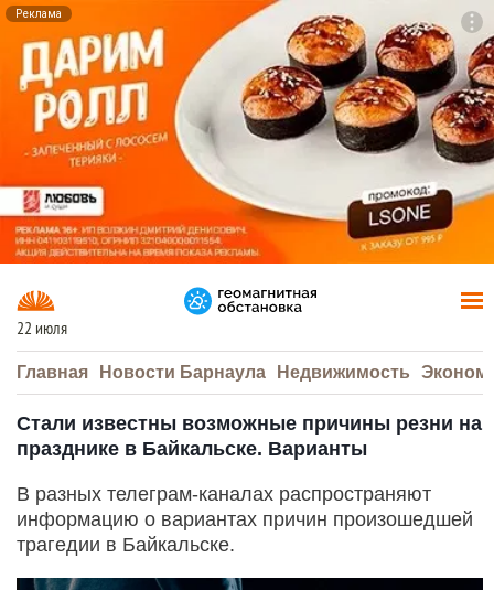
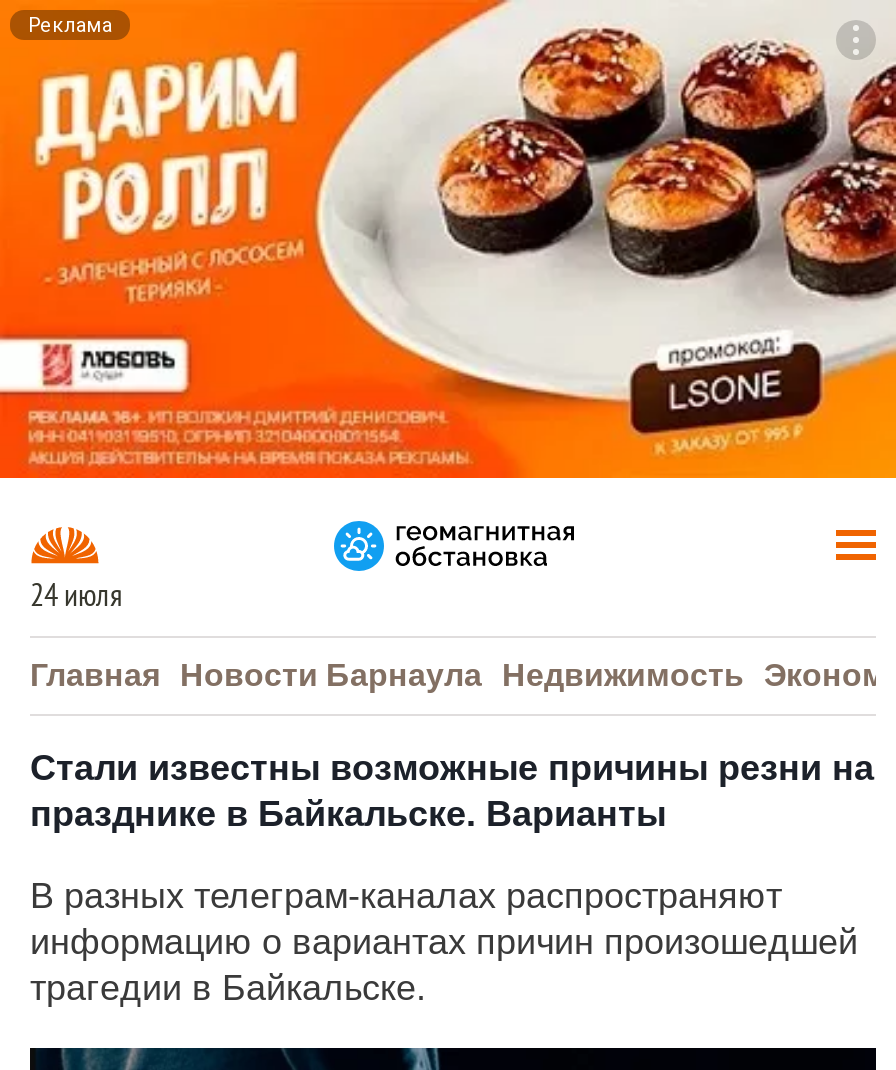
- 22 июля
+ 24 июля
